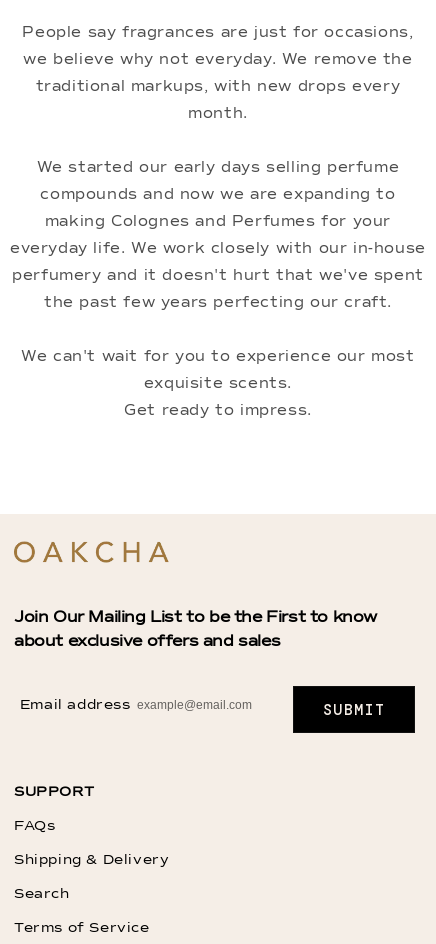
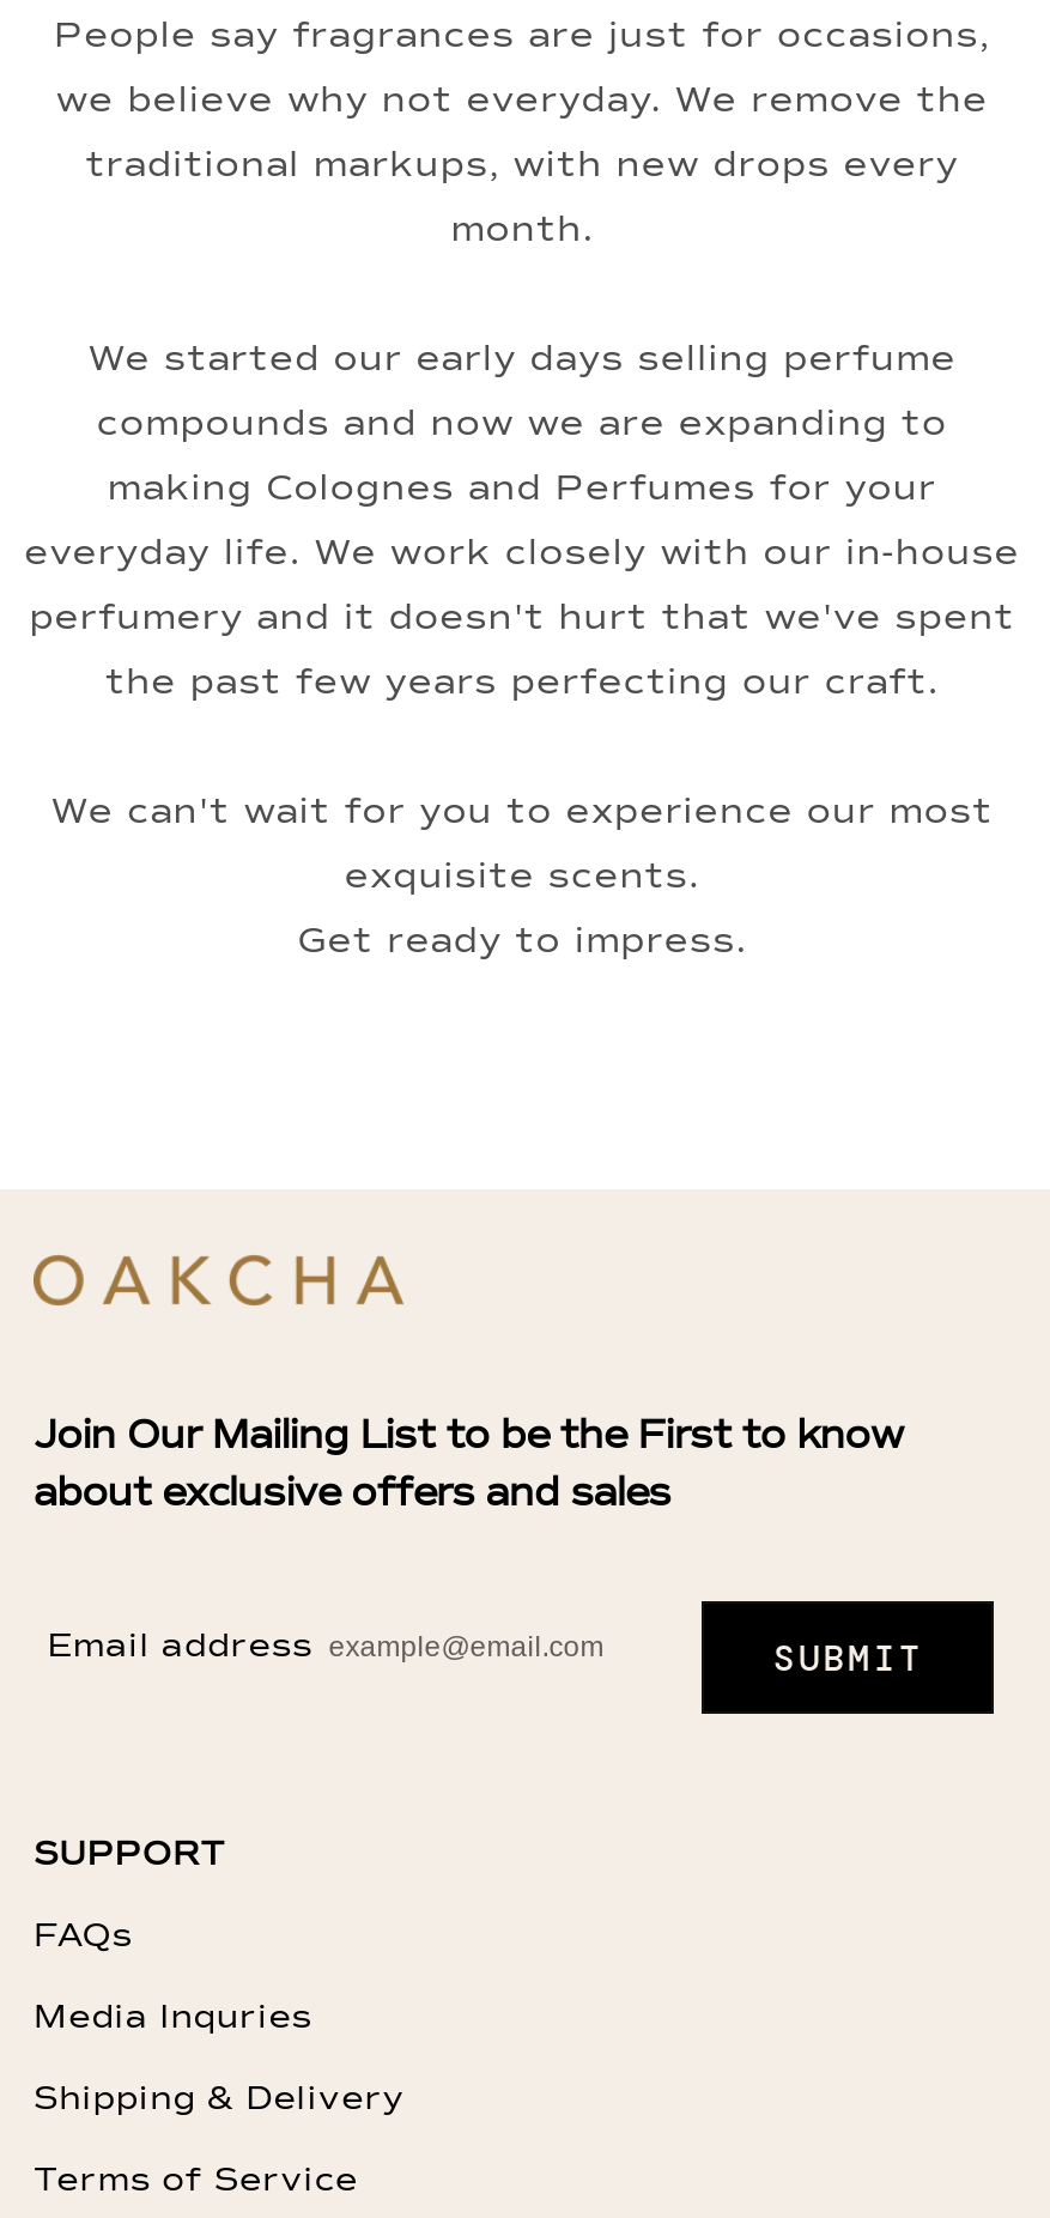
+ Media Inquries

moved down: Shipping & Delivery

- Search
